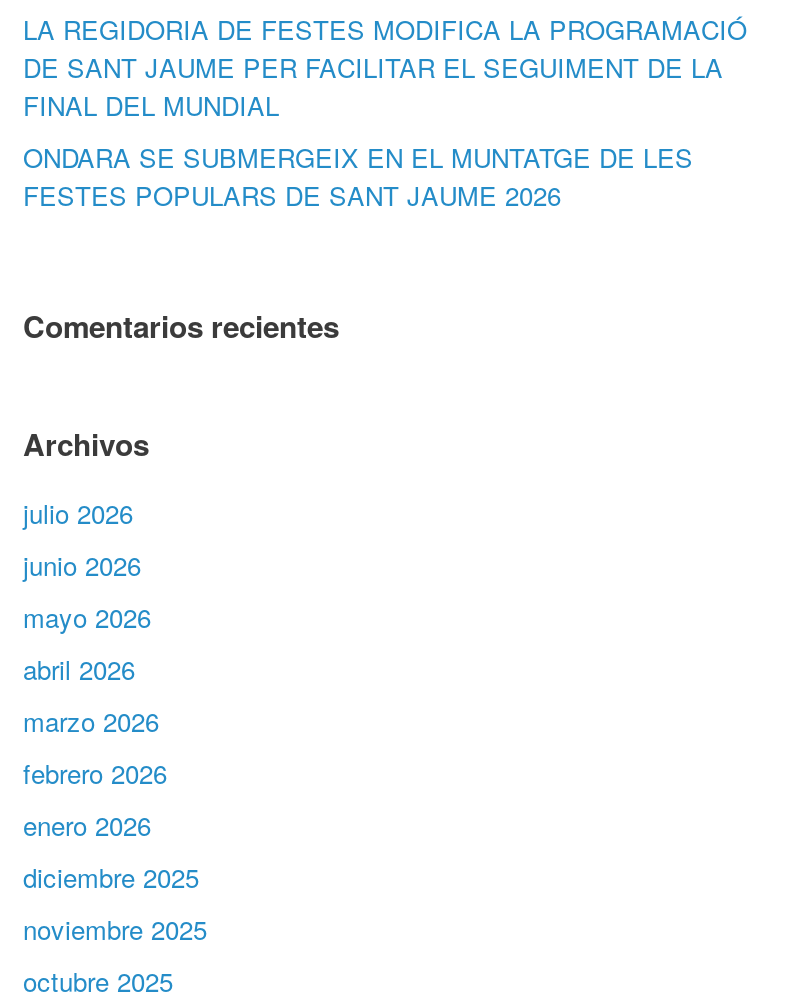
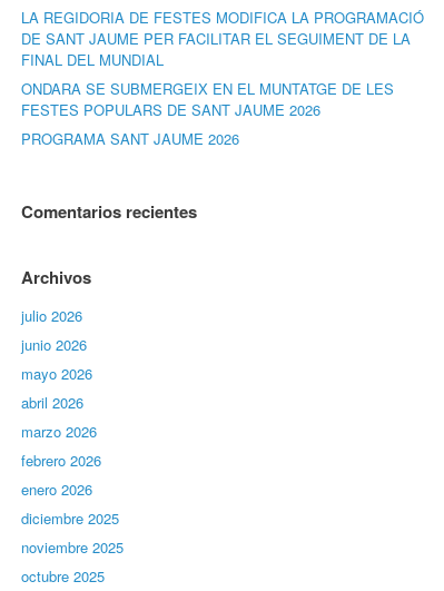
+ PROGRAMA SANT JAUME 2026
